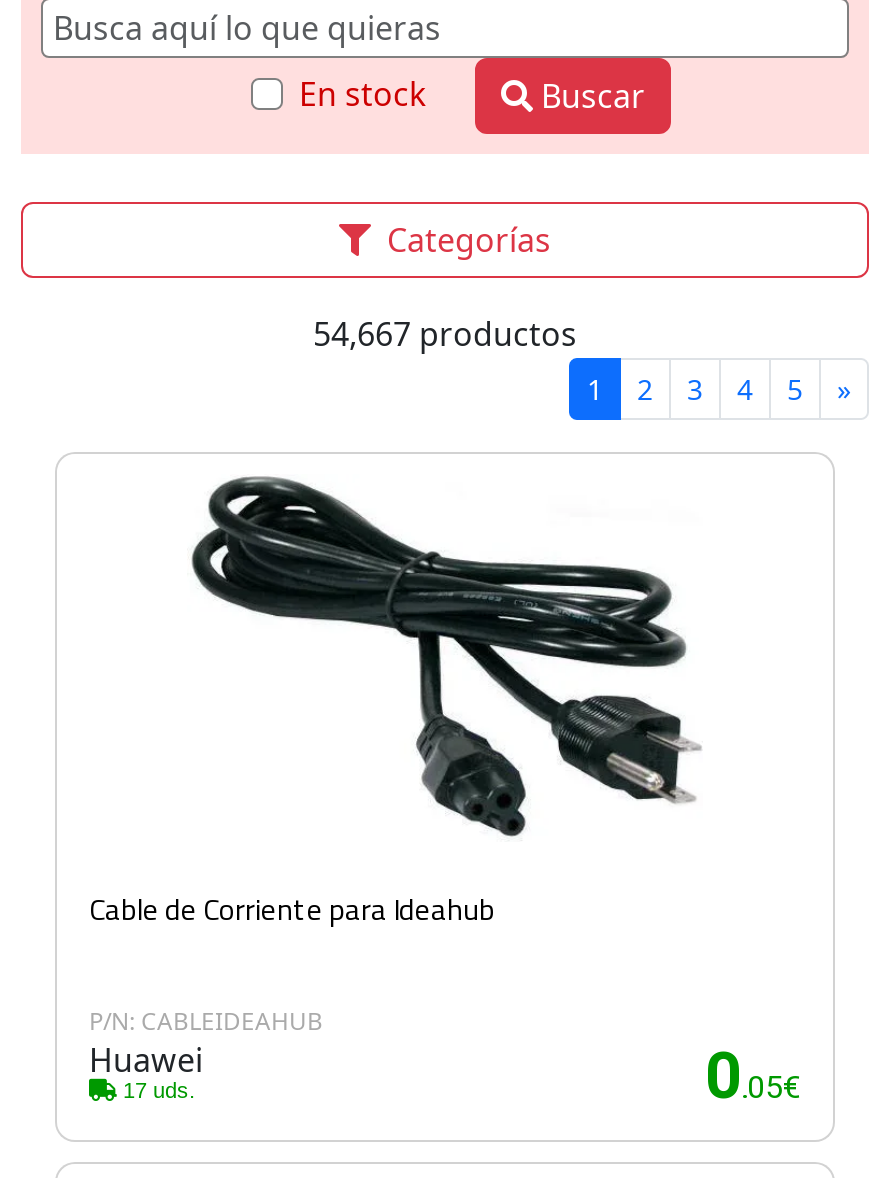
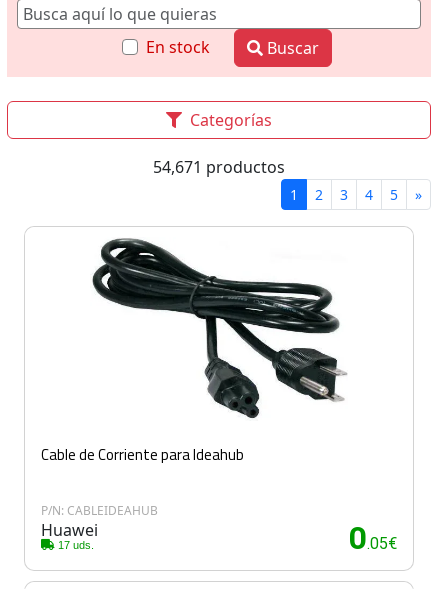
- 54,667 productos
+ 54,671 productos
